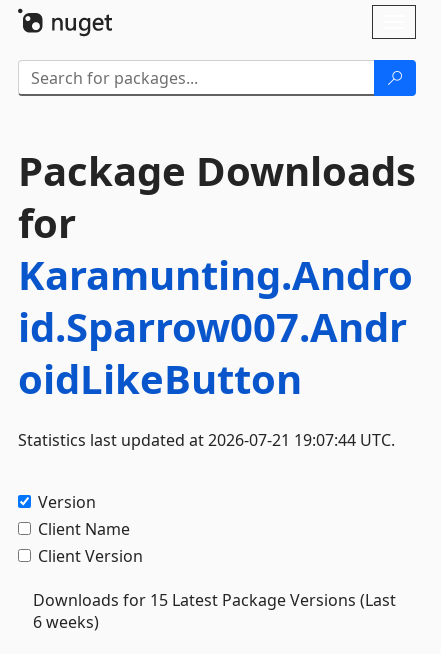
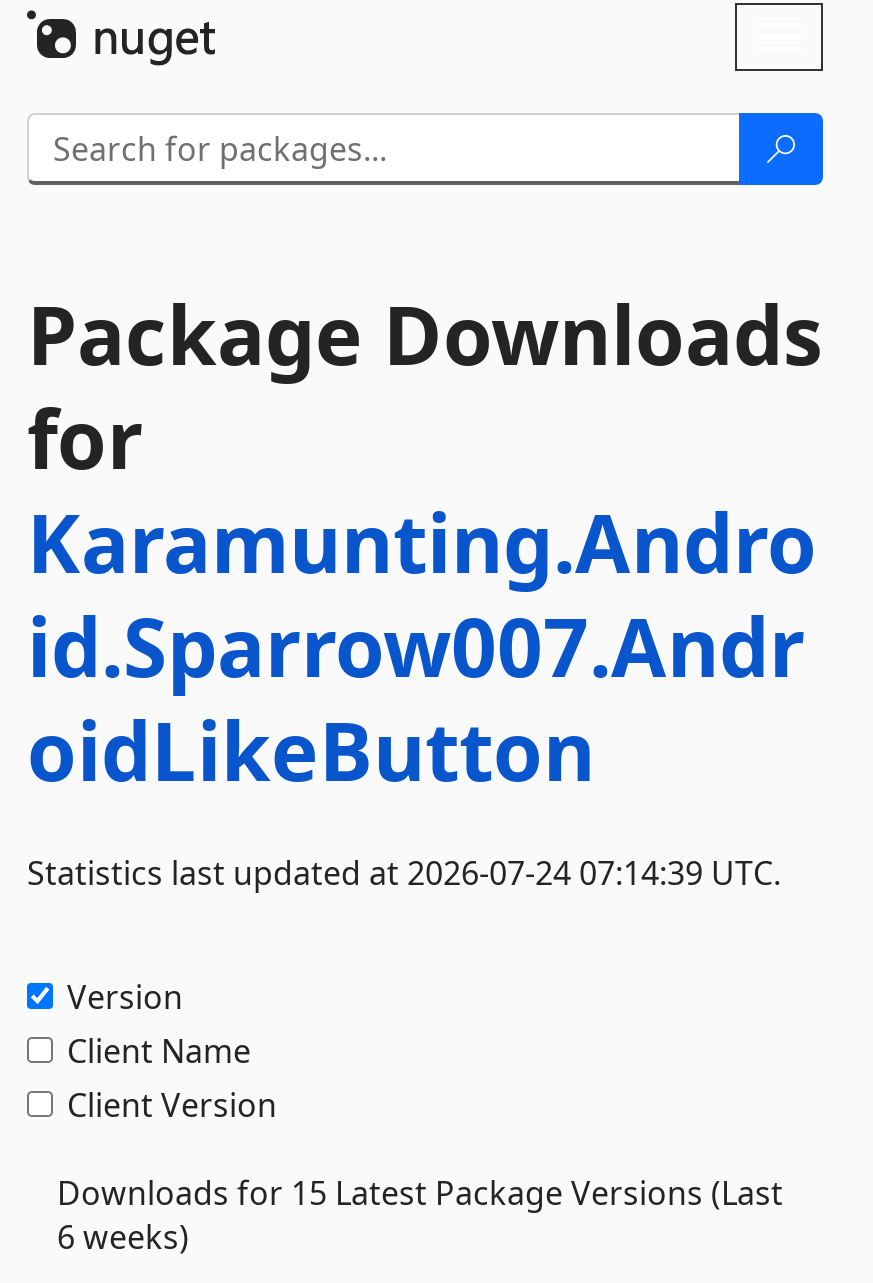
- Statistics last updated at 2026-07-21 19:07:44 UTC.
+ Statistics last updated at 2026-07-24 07:14:39 UTC.
